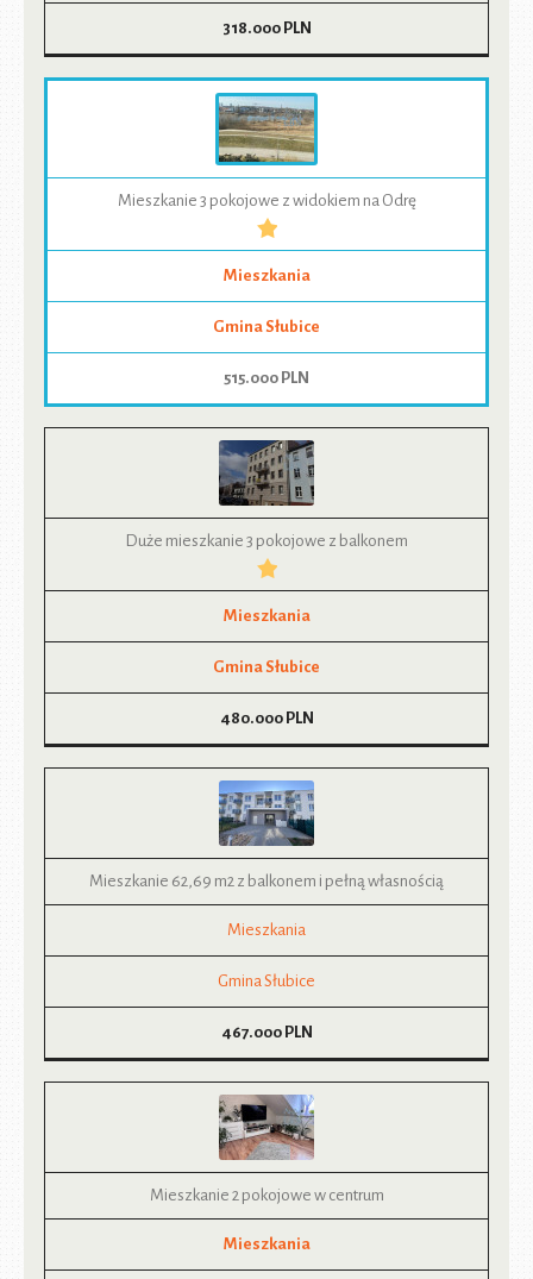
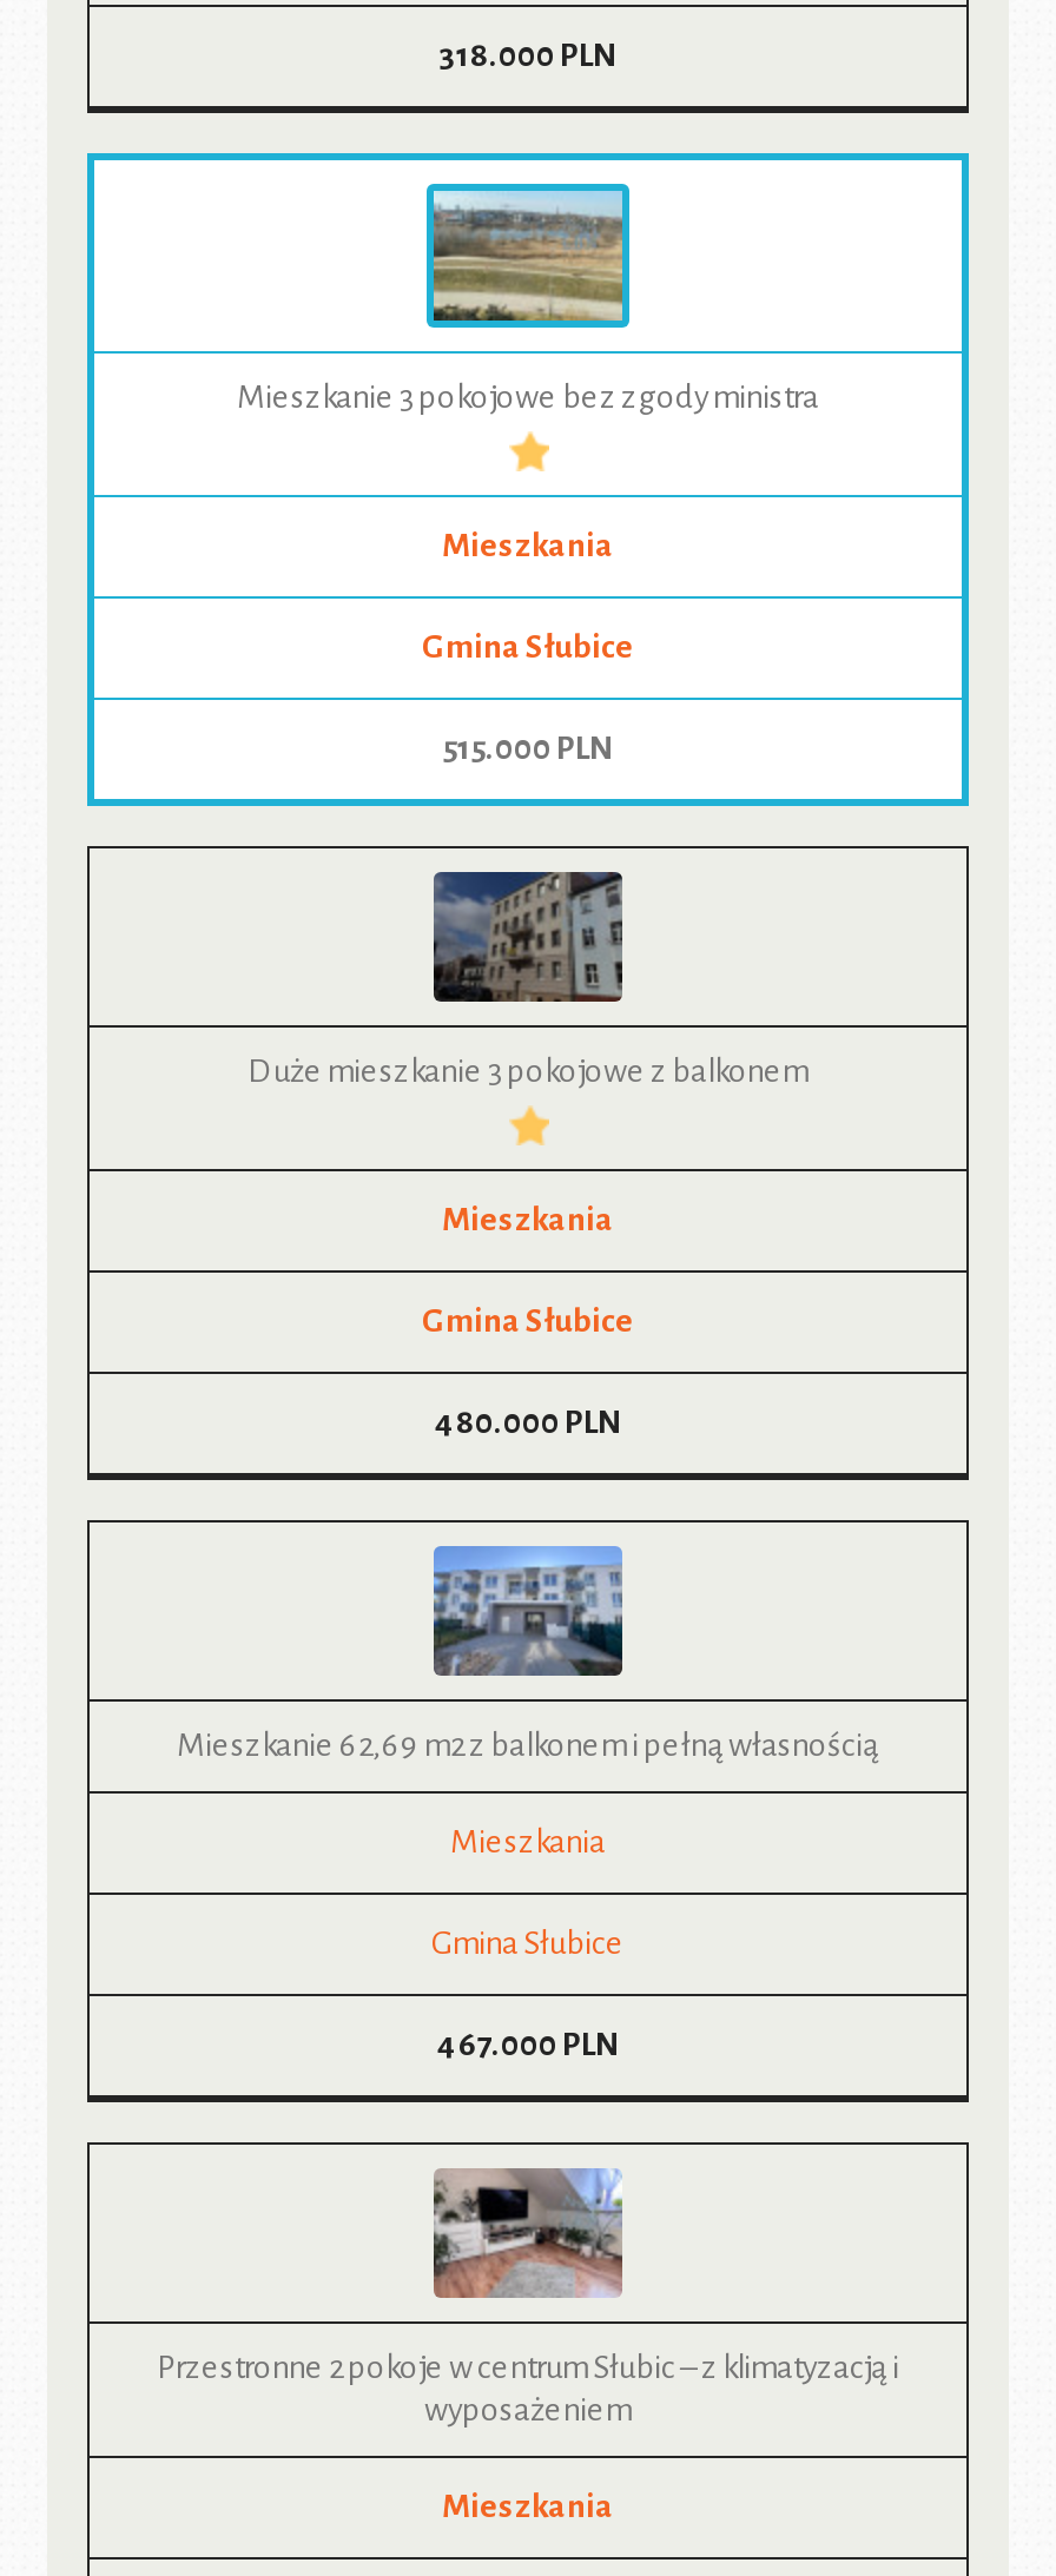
- Mieszkanie 3 pokojowe z widokiem na Odrę
+ Mieszkanie 3 pokojowe bez zgody ministra

- Mieszkanie 2 pokojowe w centrum
+ Przestronne 2 pokoje w centrum Słubic – z klimatyzacją i
+ wyposażeniem
